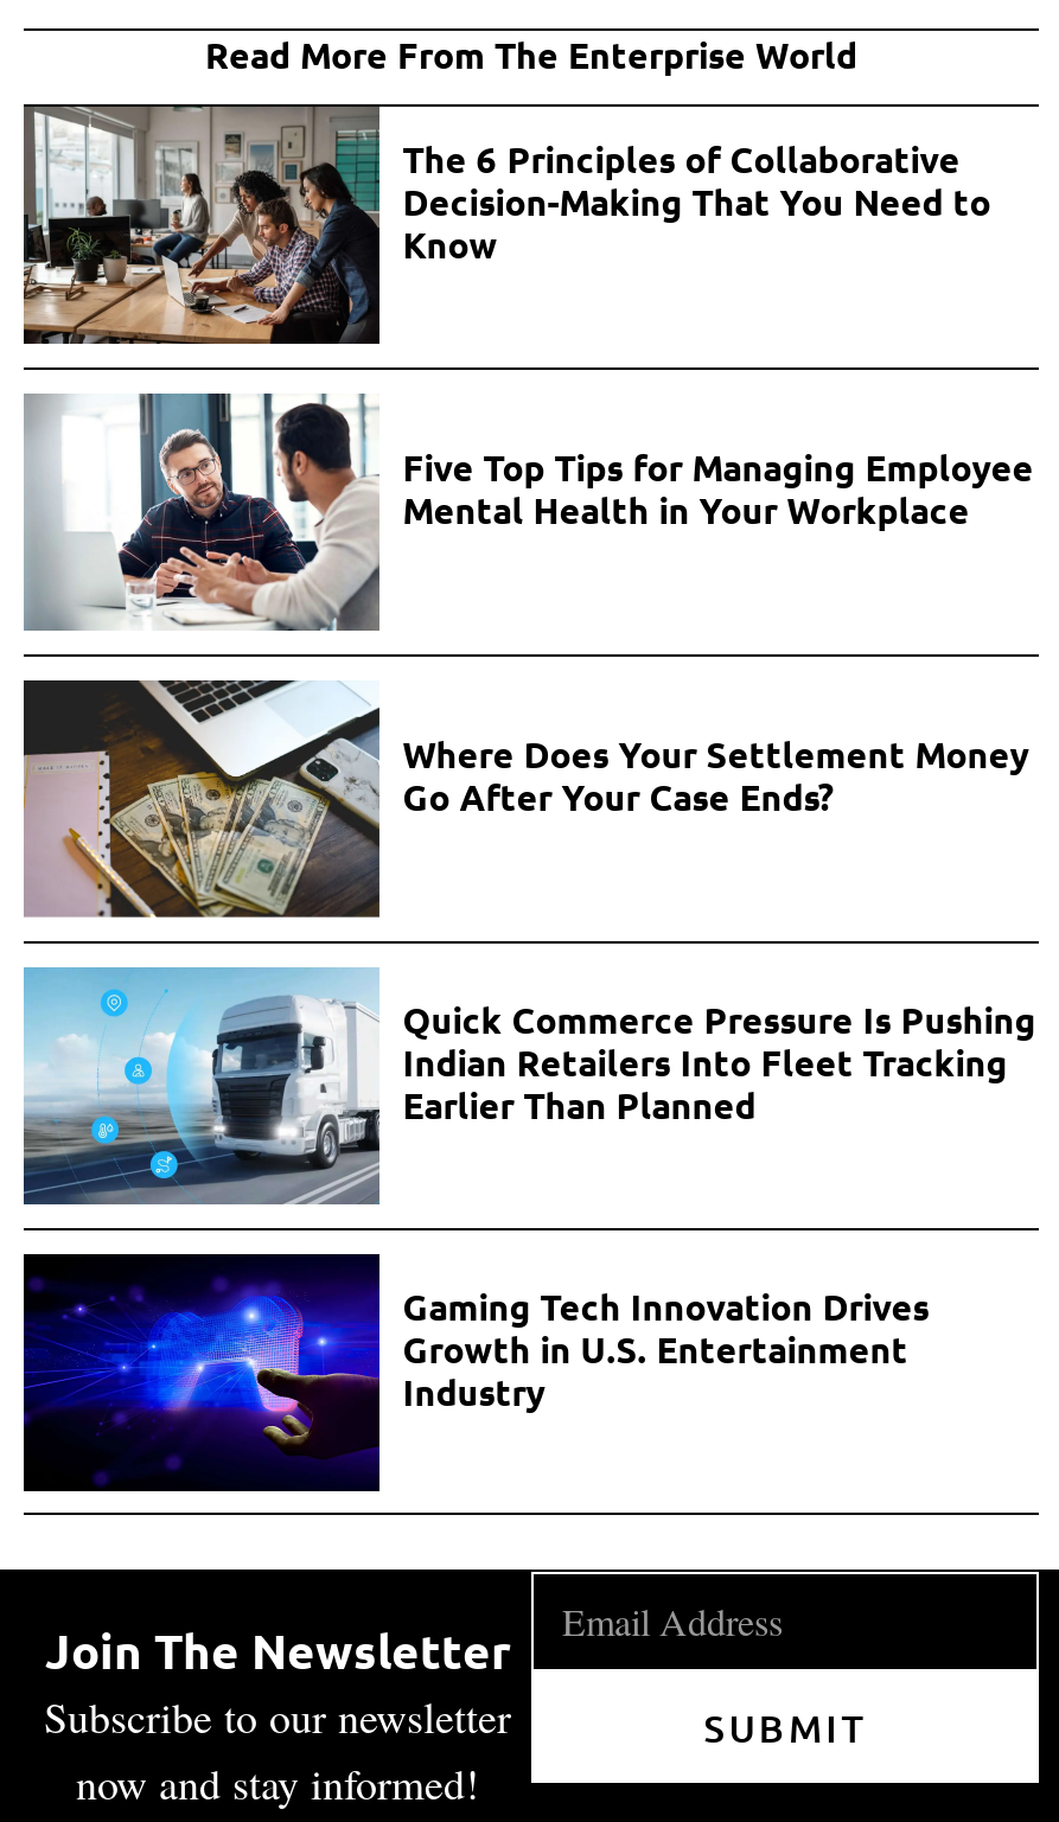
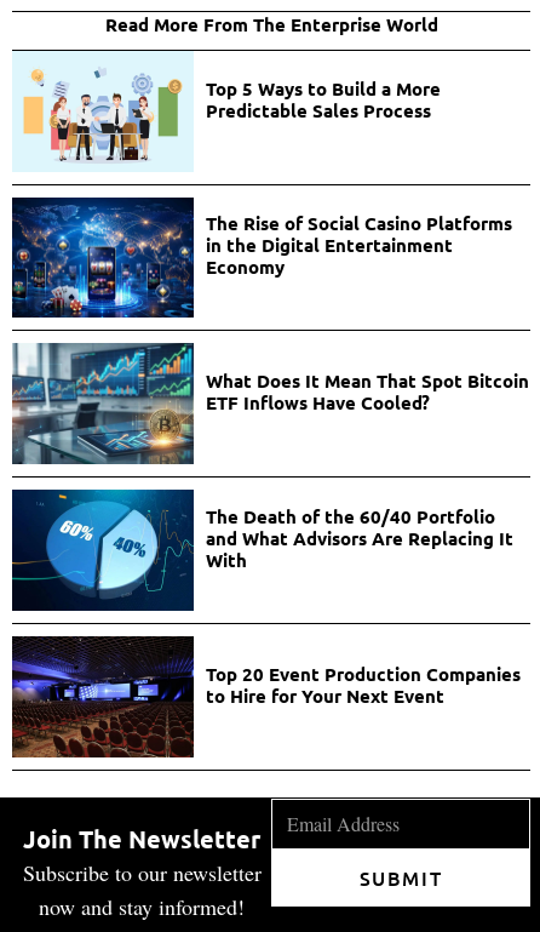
- [image]
- The 6 Principles of Collaborative
- Decision-Making That You Need to
- Know
+ [image]
+ Top 5 Ways to Build a More
+ Predictable Sales Process

- [image]
- Five Top Tips for Managing Employee
- Mental Health in Your Workplace
+ [image]
+ The Rise of Social Casino Platforms
+ in the Digital Entertainment
+ Economy

- [image]
- Where Does Your Settlement Money
- Go After Your Case Ends?
+ [image]
+ What Does It Mean That Spot Bitcoin
+ ETF Inflows Have Cooled?

- [image]
- Quick Commerce Pressure Is Pushing
- Indian Retailers Into Fleet Tracking
- Earlier Than Planned
+ [image]
+ The Death of the 60/40 Portfolio
+ and What Advisors Are Replacing It
+ With

- [image]
- Gaming Tech Innovation Drives
- Growth in U.S. Entertainment
- Industry
+ [image]
+ Top 20 Event Production Companies
+ to Hire for Your Next Event
